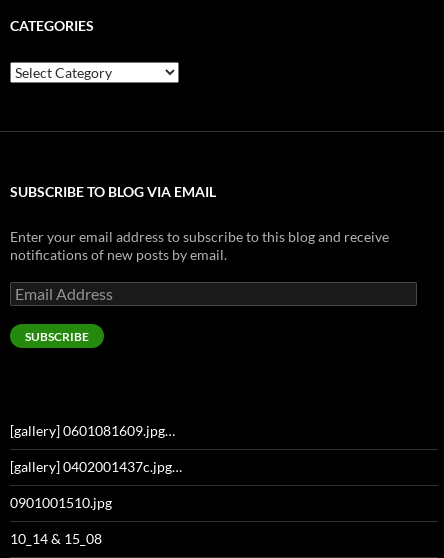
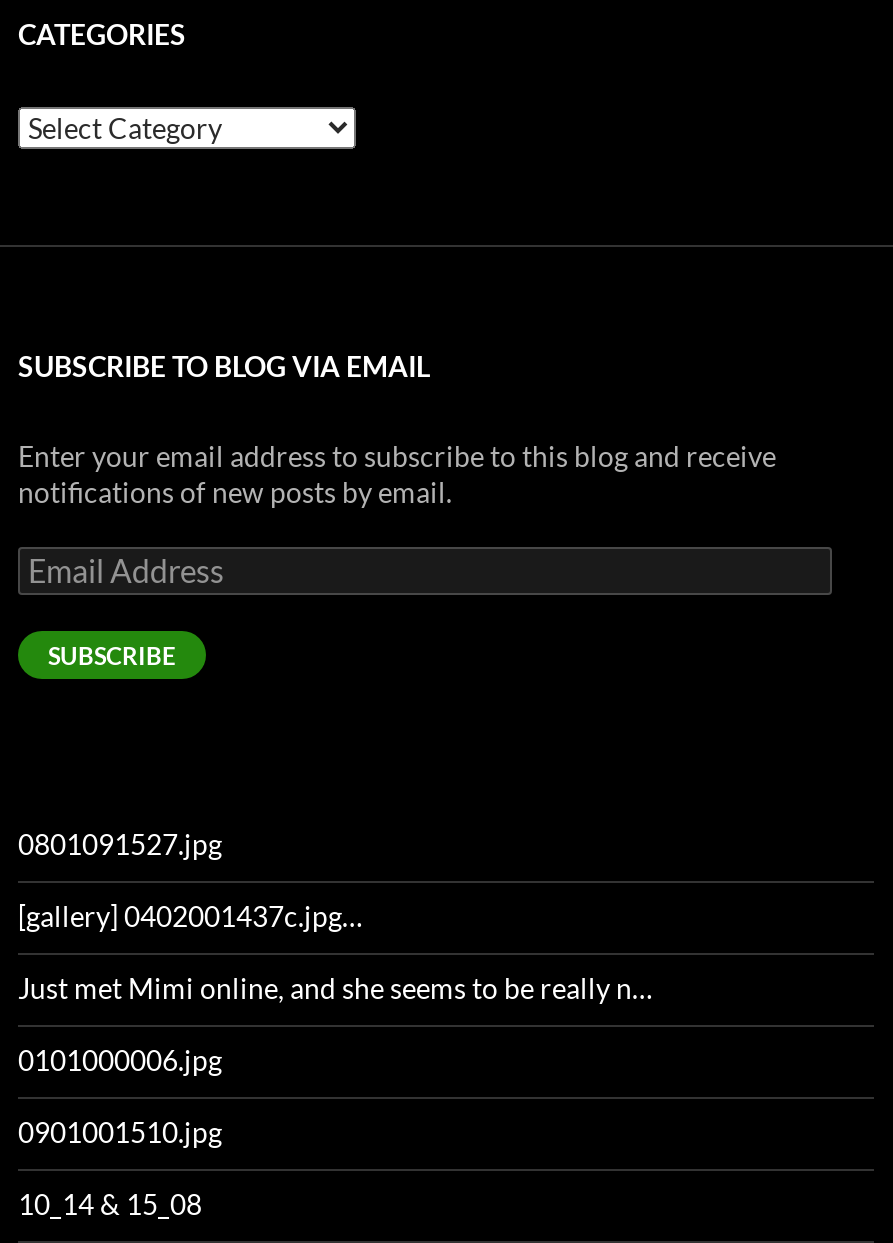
- [gallery] 0601081609.jpg…
+ 0801091527.jpg

+ Just met Mimi online, and she seems to be really n…
+ 0101000006.jpg
